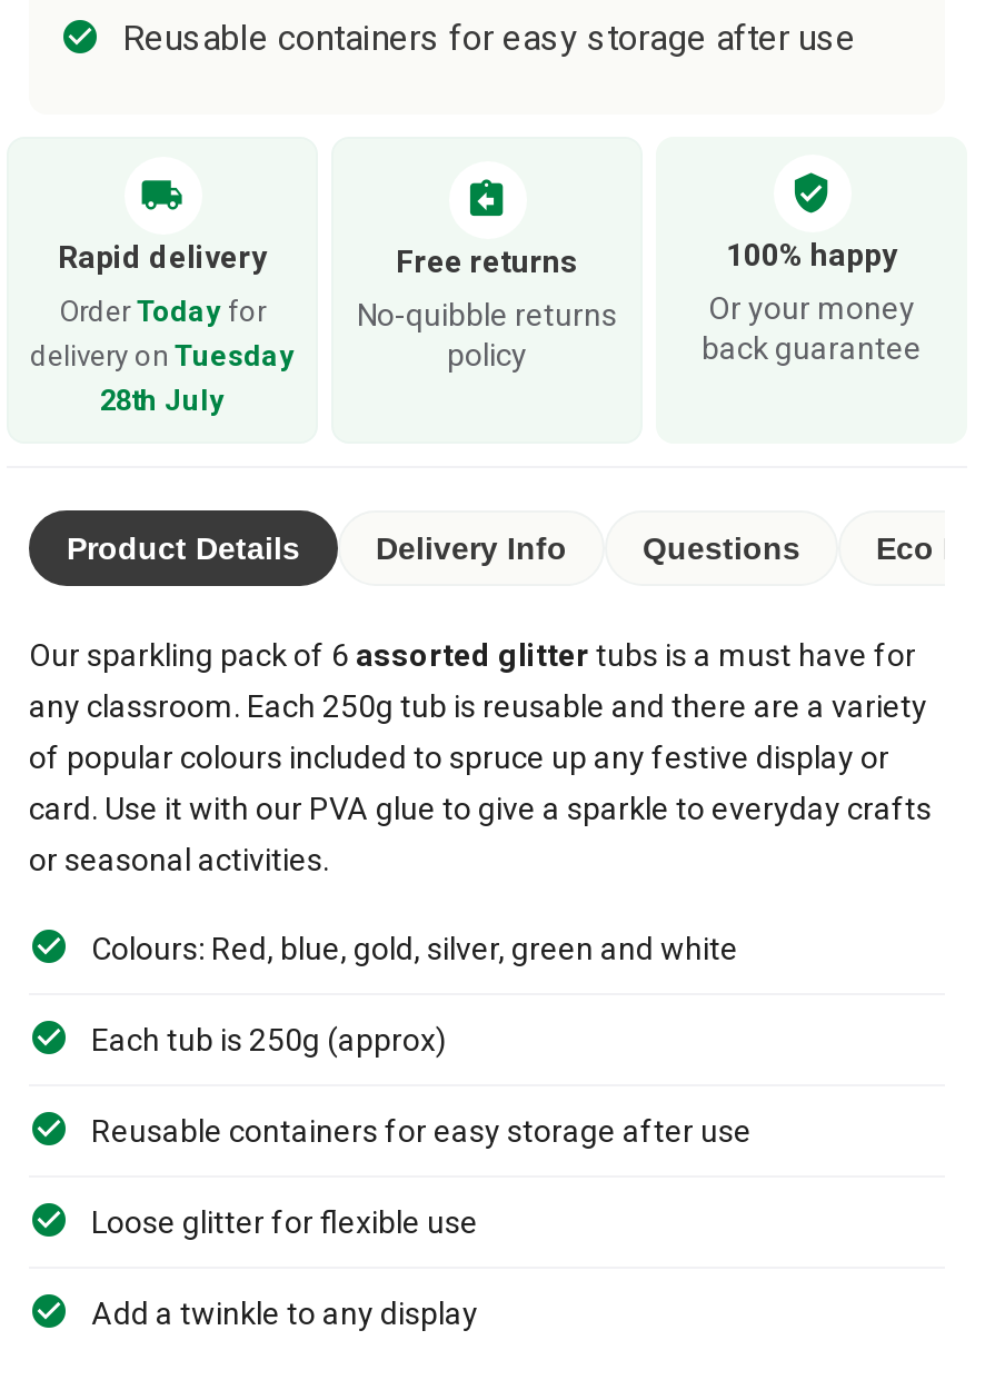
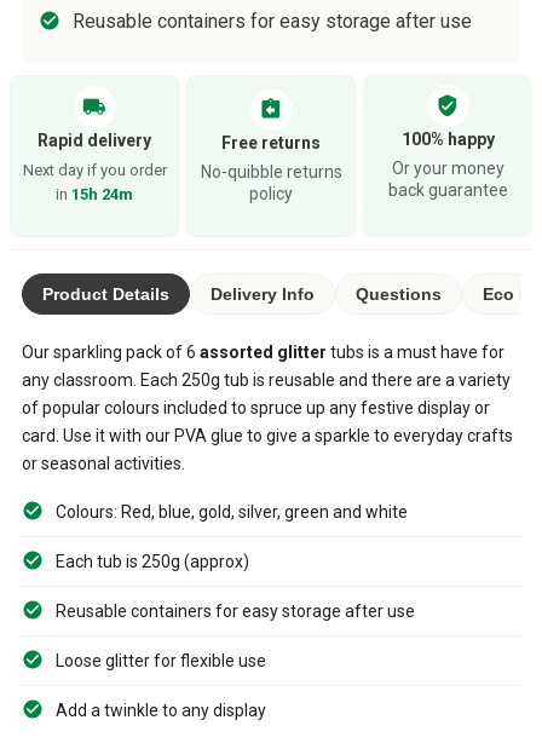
- OrderToday for
- delivery on Tuesday
- 28th July
+ Next day if you order
+ in 15h 24m
